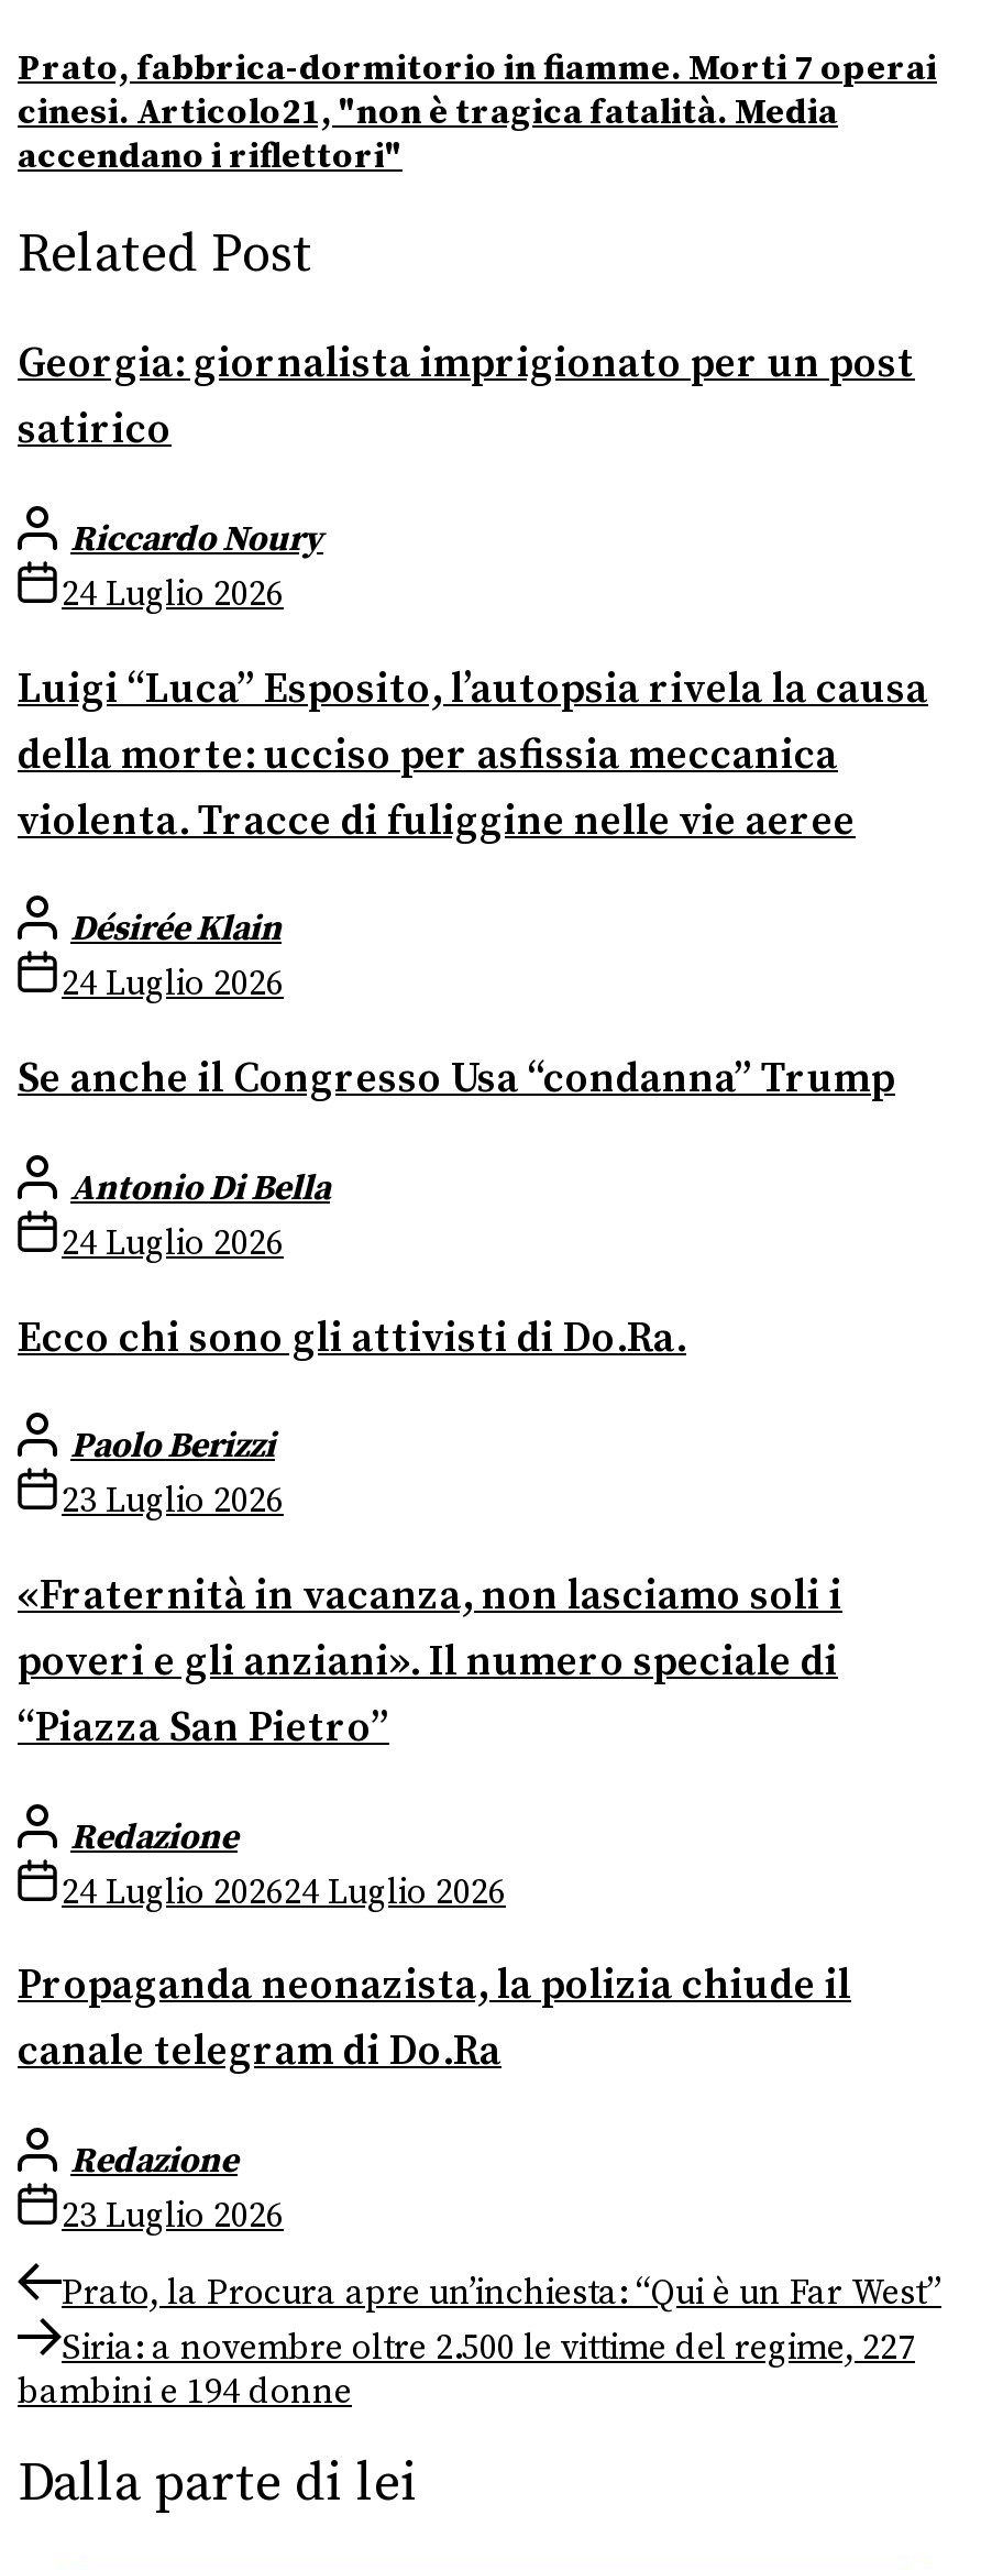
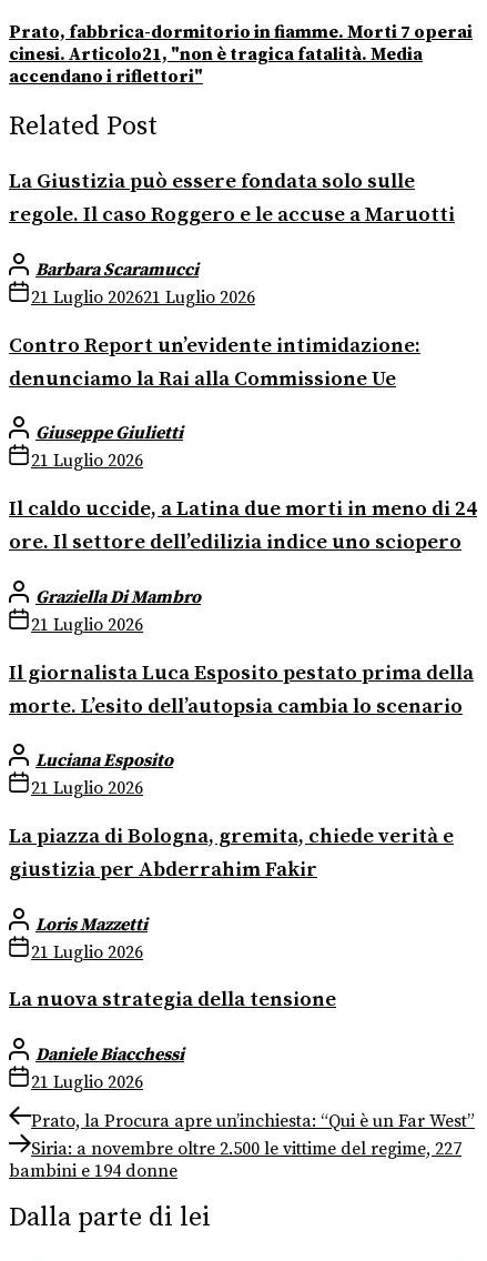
- Georgia: giornalista imprigionato per un post
- satirico
+ La Giustizia può essere fondata solo sulle
+ regole. Il caso Roggero e le accuse a Maruotti

- Riccardo Noury
- 24 Luglio 2026
+ Barbara Scaramucci
+ 21 Luglio 202621 Luglio 2026

- Luigi “Luca” Esposito, l’autopsia rivela la causa
- della morte: ucciso per asfissia meccanica
- violenta. Tracce di fuliggine nelle vie aeree
+ Contro Report un’evidente intimidazione:
+ denunciamo la Rai alla Commissione Ue

- Désirée Klain
- 24 Luglio 2026
+ Giuseppe Giulietti
+ 21 Luglio 2026

- Se anche il Congresso Usa “condanna” Trump
+ Il caldo uccide, a Latina due morti in meno di 24
+ ore. Il settore dell’edilizia indice uno sciopero

- Antonio Di Bella
- 24 Luglio 2026
+ Graziella Di Mambro
+ 21 Luglio 2026

- Ecco chi sono gli attivisti di Do.Ra.
+ Il giornalista Luca Esposito pestato prima della
+ morte. L’esito dell’autopsia cambia lo scenario

- Paolo Berizzi
- 23 Luglio 2026
+ Luciana Esposito
+ 21 Luglio 2026

- «Fraternità in vacanza, non lasciamo soli i
- poveri e gli anziani». Il numero speciale di
- “Piazza San Pietro”
+ La piazza di Bologna, gremita, chiede verità e
+ giustizia per Abderrahim Fakir

- Redazione
- 24 Luglio 202624 Luglio 2026
+ Loris Mazzetti
+ 21 Luglio 2026

- Propaganda neonazista, la polizia chiude il
- canale telegram di Do.Ra
+ La nuova strategia della tensione

- Redazione
- 23 Luglio 2026
+ Daniele Biacchessi
+ 21 Luglio 2026
